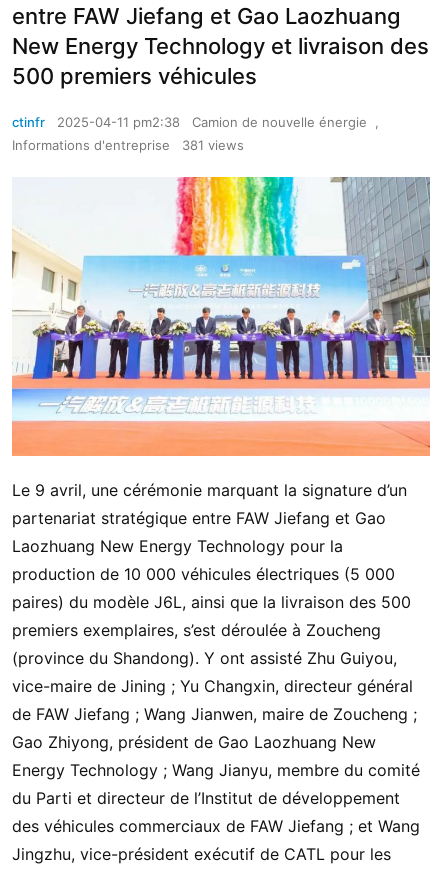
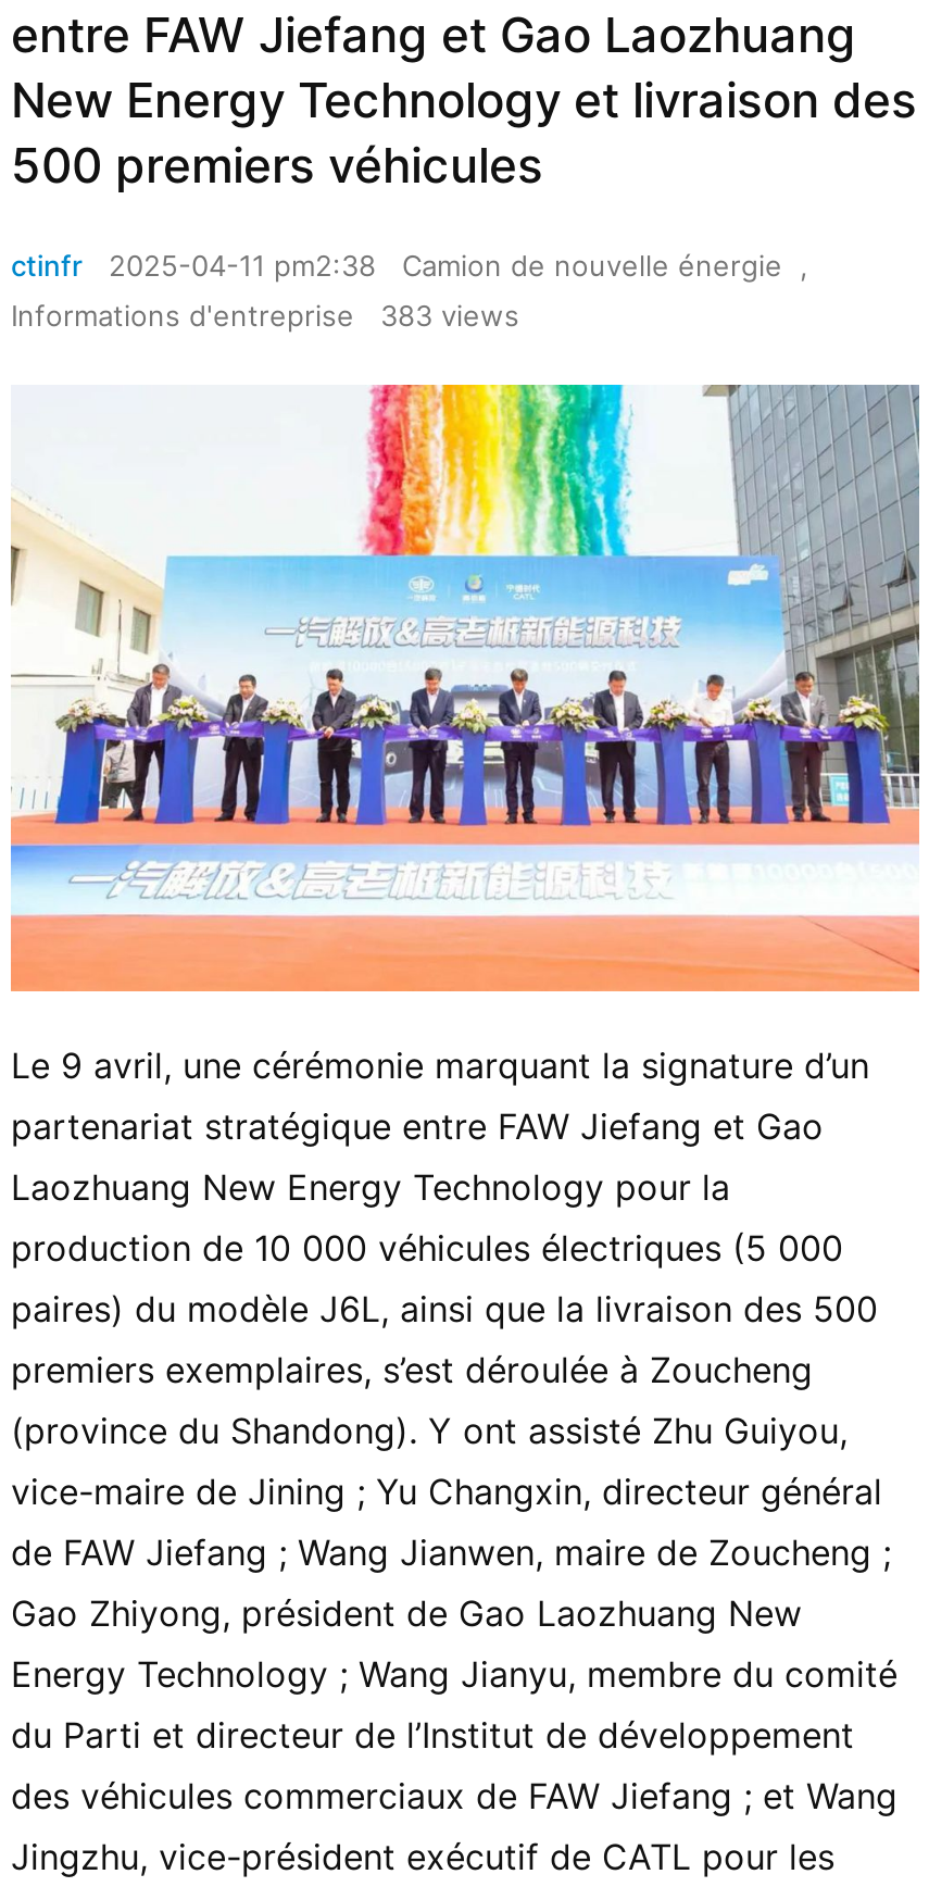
- Informations d'entreprise 381 views
+ Informations d'entreprise 383 views
